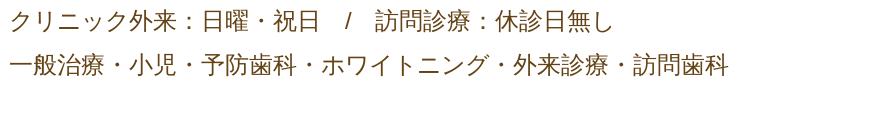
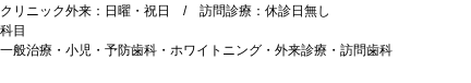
+ 科目
